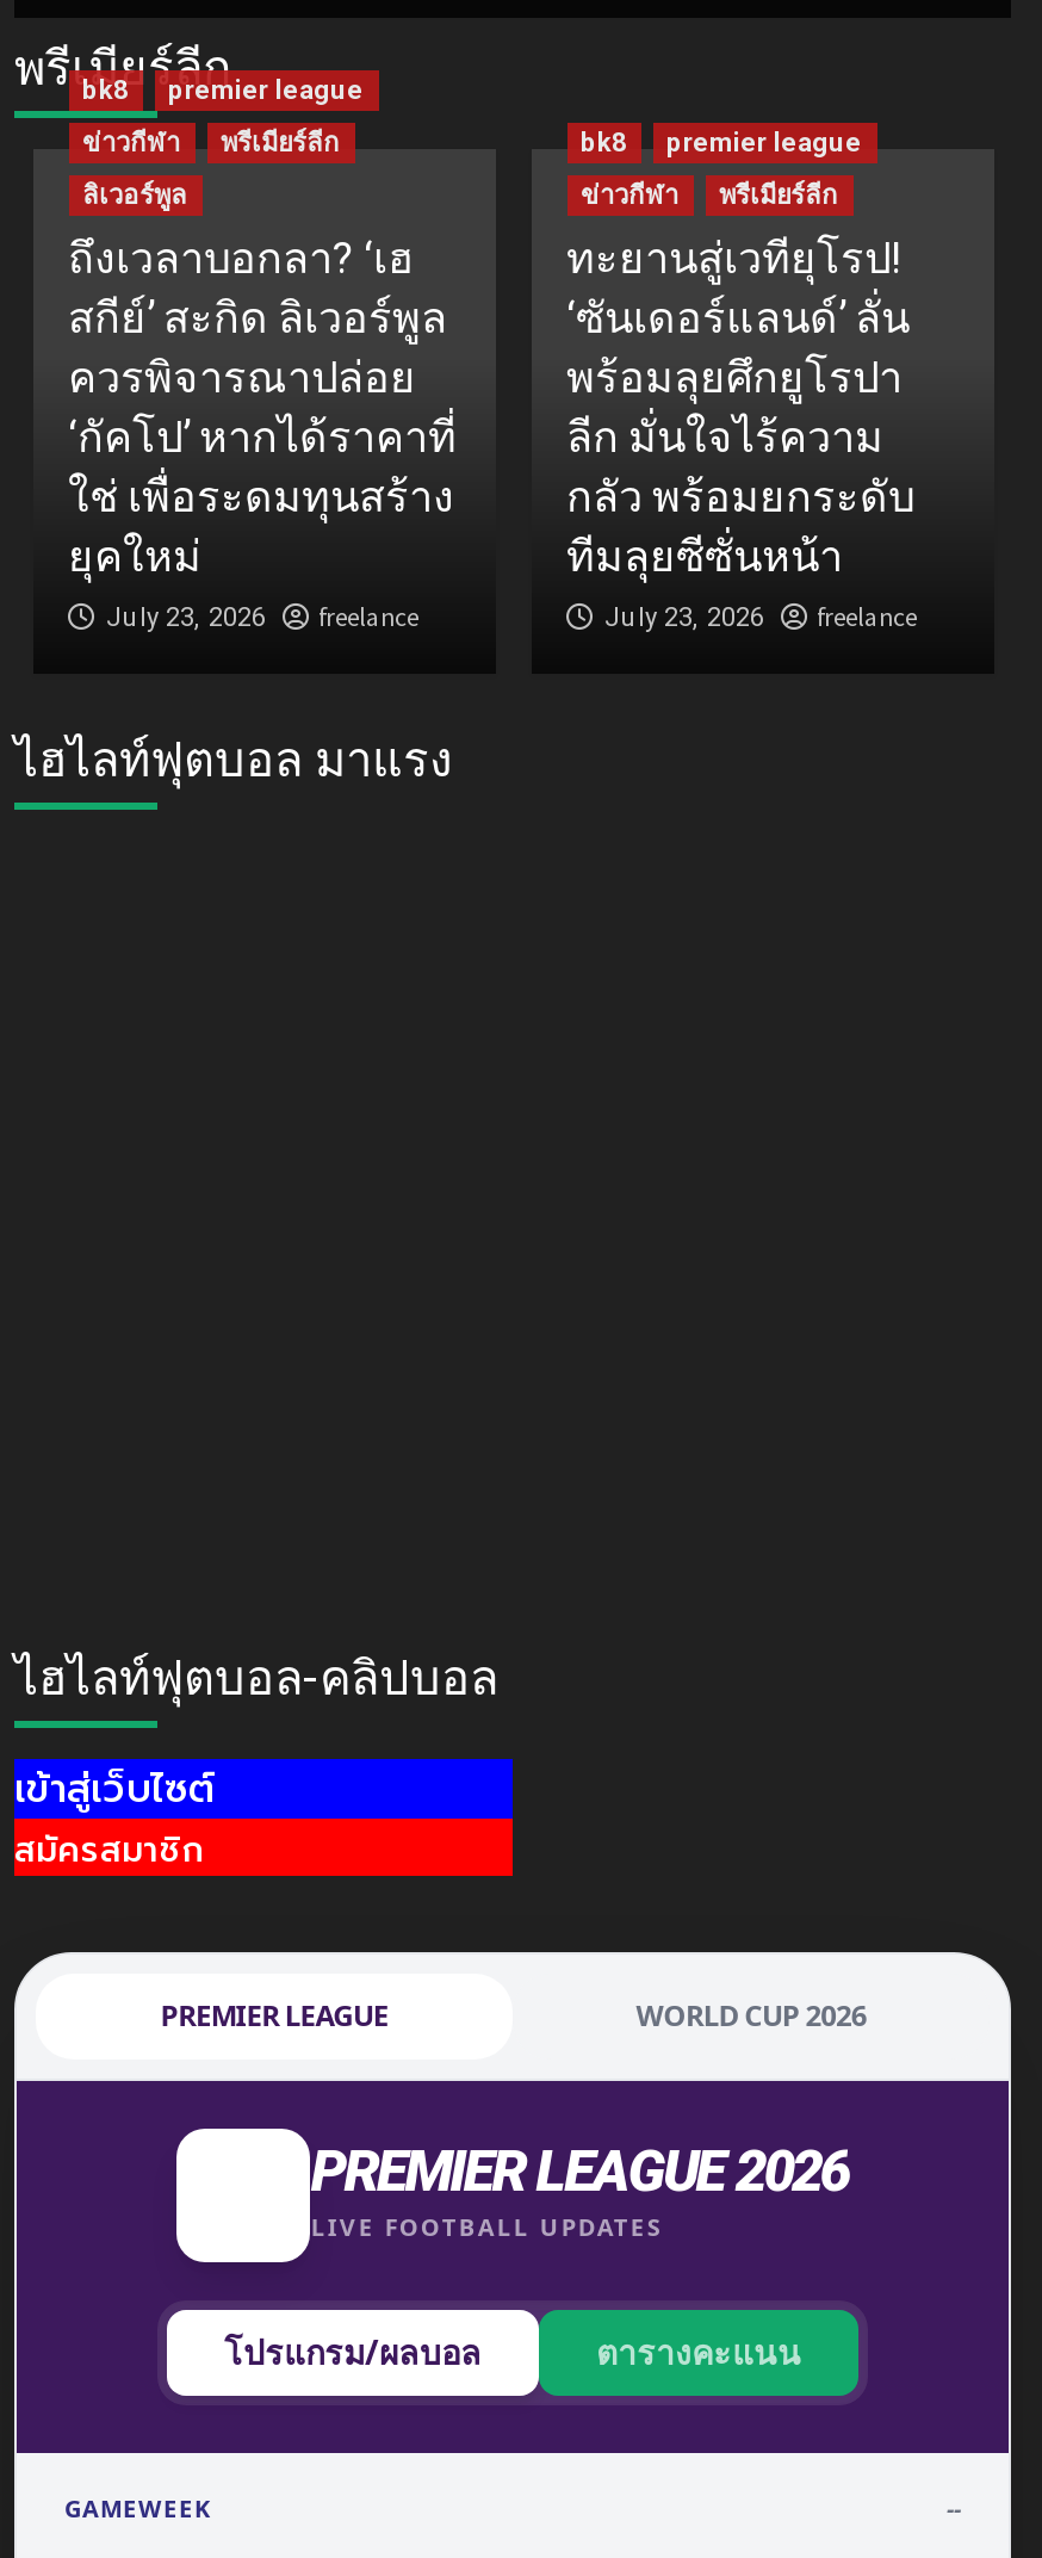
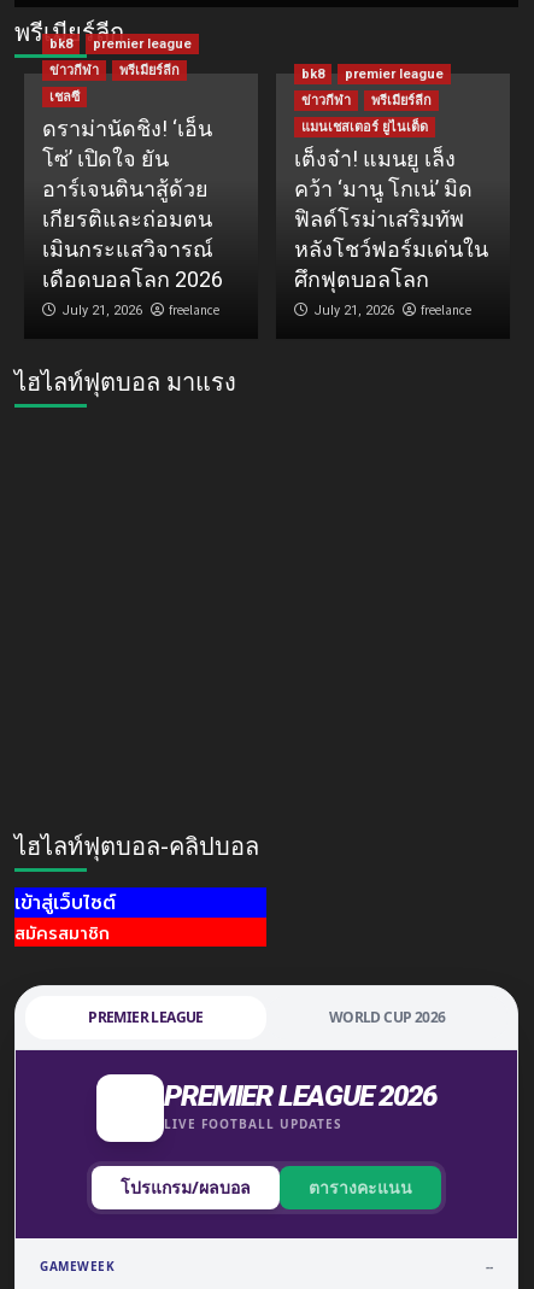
- ลิเวอร์พูล
- ถึงเวลาบอกลา? ‘เฮ
- สกีย์’ สะกิด ลิเวอร์พูล
- ควรพิจารณาปล่อย
- ‘กัคโป’ หากได้ราคาที่
- ใช่ เพื่อระดมทุนสร้าง
- ยุคใหม่
- July 23, 2026
+ เชลซี
+ ดราม่านัดชิง! ‘เอ็น
+ โซ่’ เปิดใจ ยัน
+ อาร์เจนตินาสู้ด้วย
+ เกียรติและถ่อมตน
+ เมินกระแสวิจารณ์
+ เดือดบอลโลก 2026
+ July 21, 2026

- ทะยานสู่เวทียุโรป!
- ‘ซันเดอร์แลนด์’ ลั่น
- พร้อมลุยศึกยูโรปา
- ลีก มั่นใจไร้ความ
- กลัว พร้อมยกระดับ
- ทีมลุยซีซั่นหน้า
- July 23, 2026
+ แมนเชสเตอร์ ยูไนเต็ด
+ เต็งจ๋า! แมนยู เล็ง
+ คว้า ‘มานู โกเน่’ มิด
+ ฟิลด์โรม่าเสริมทัพ
+ หลังโชว์ฟอร์มเด่นใน
+ ศึกฟุตบอลโลก
+ July 21, 2026
